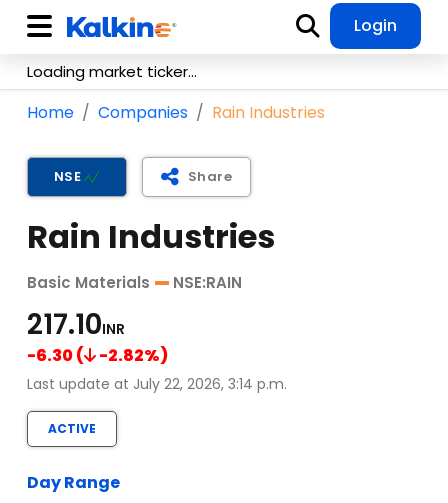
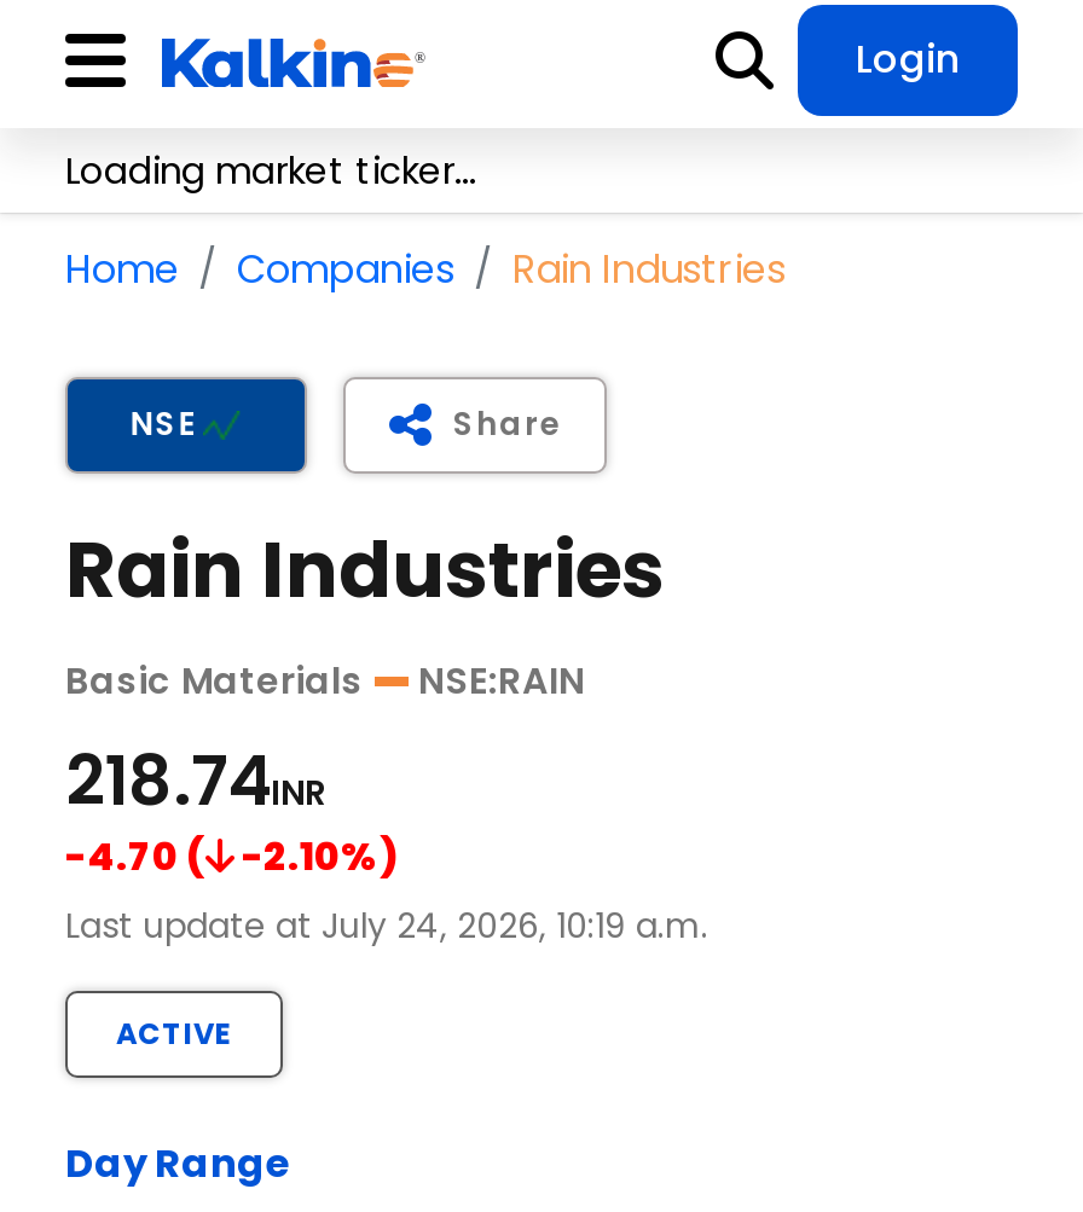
- 217.10INR
+ 218.74INR

- -6.30 ( -2.82%)
+ -4.70 ( -2.10%)

- Last update at July 22, 2026, 3:14 p.m.
+ Last update at July 24, 2026, 10:19 a.m.
